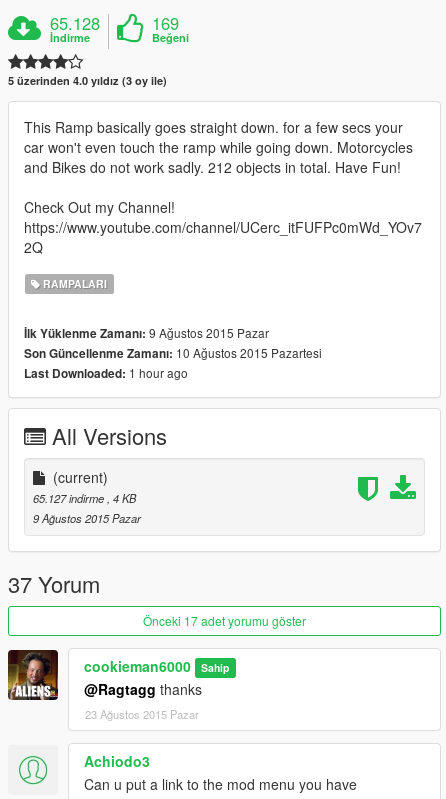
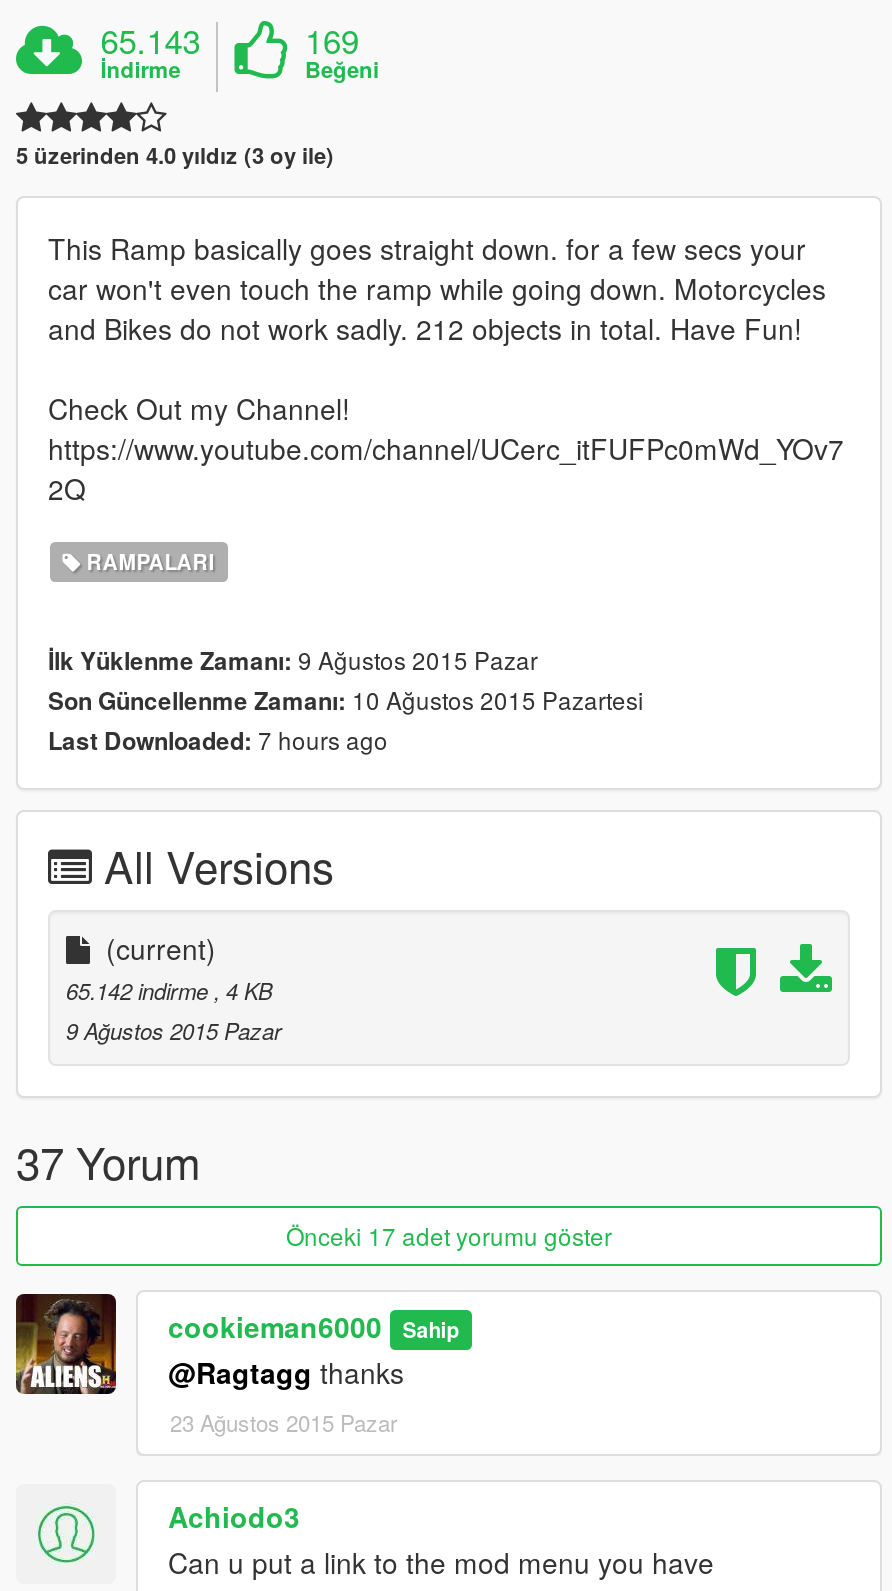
- 65.128
+ 65.143

- Last Downloaded: 1 hour ago
+ Last Downloaded: 7 hours ago

- 65.127 indirme, 4 KB
+ 65.142 indirme, 4 KB
